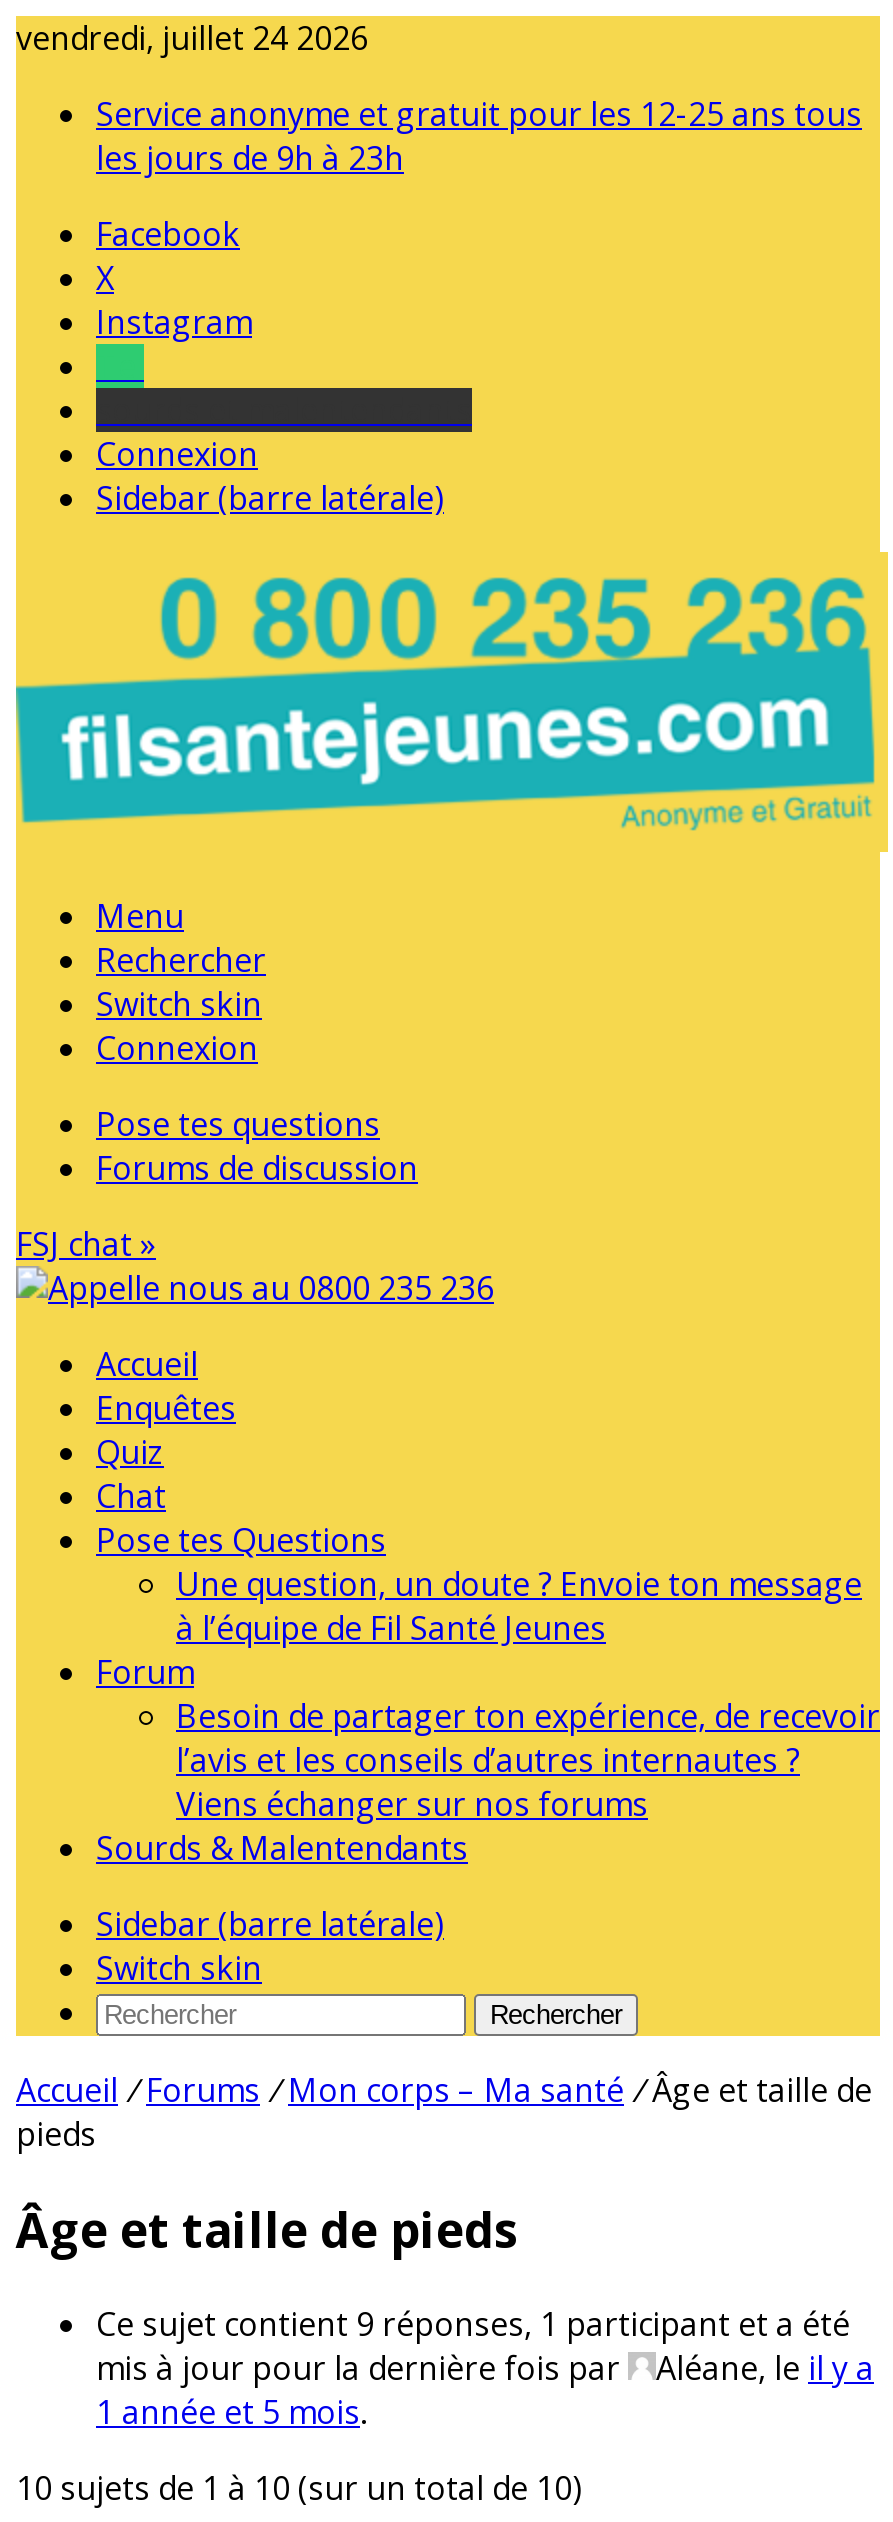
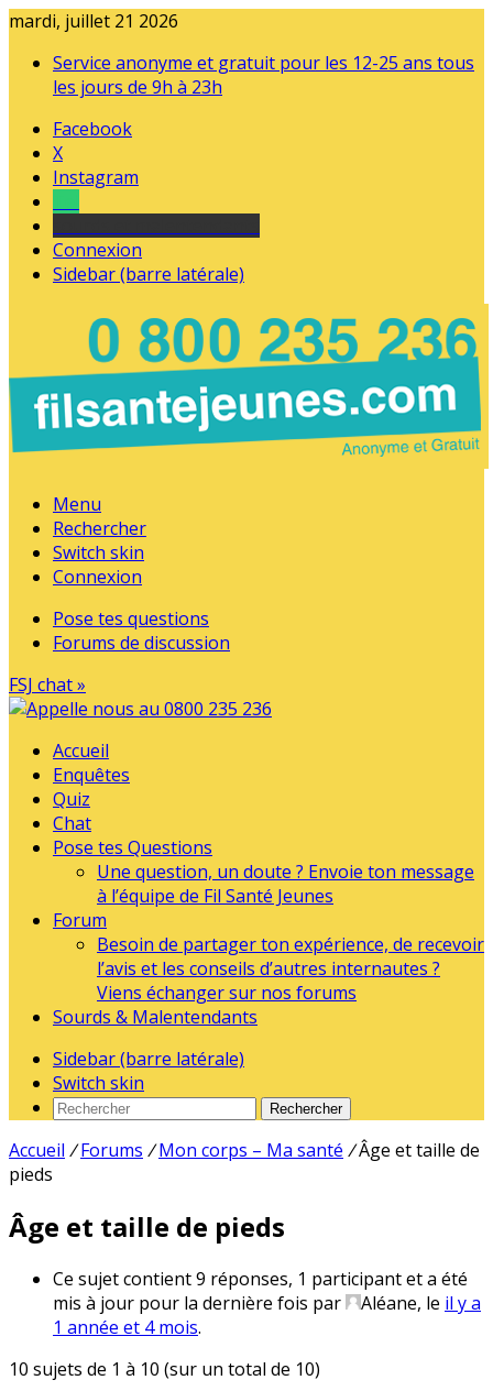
- vendredi, juillet 24 2026
+ mardi, juillet 21 2026

- 1 année et 5 mois.
+ 1 année et 4 mois.
